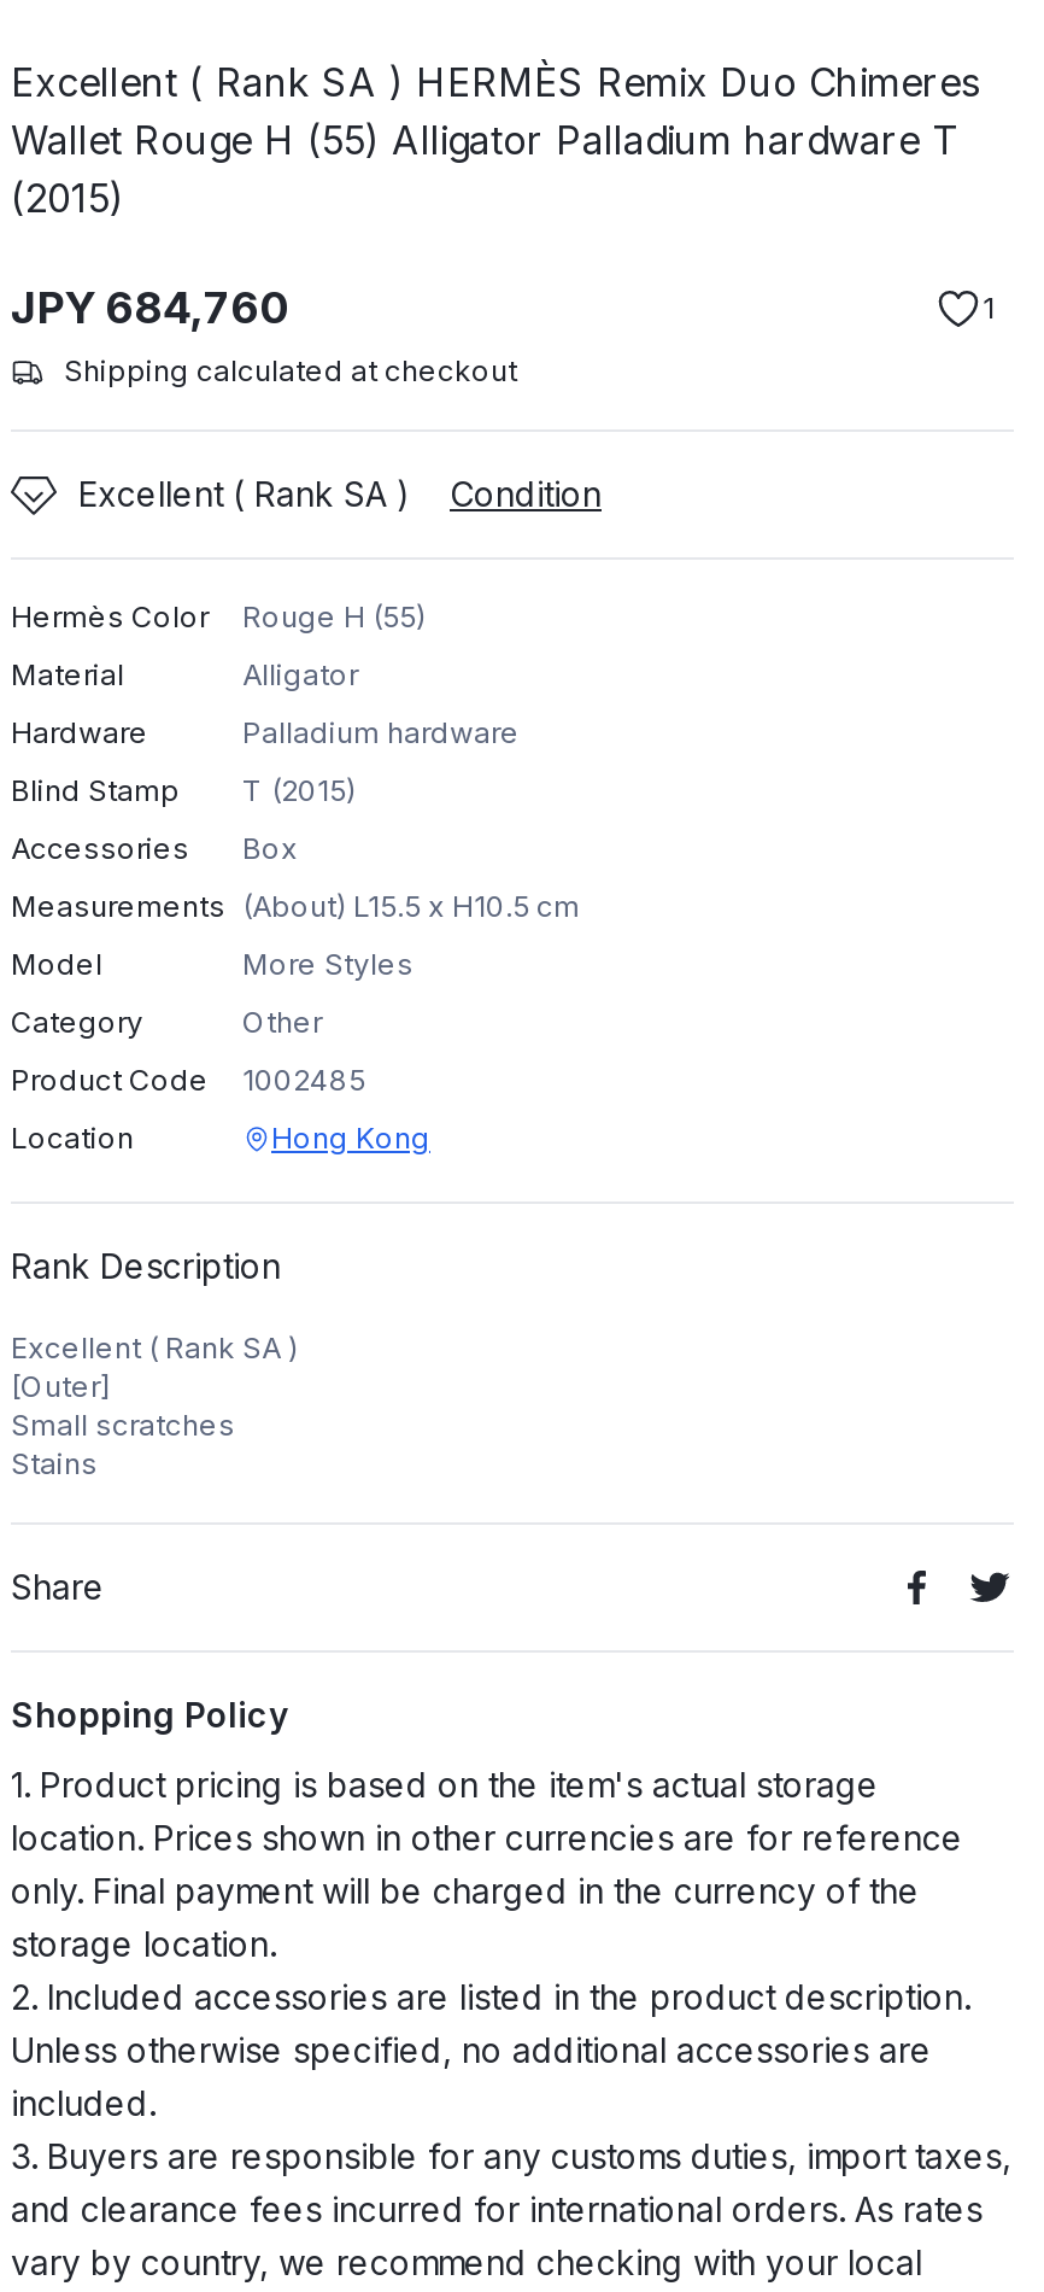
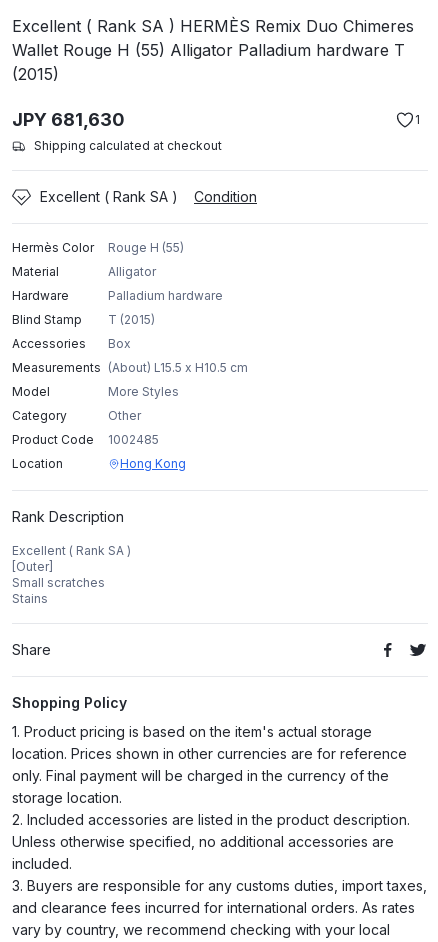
- JPY 684,760
+ JPY 681,630
